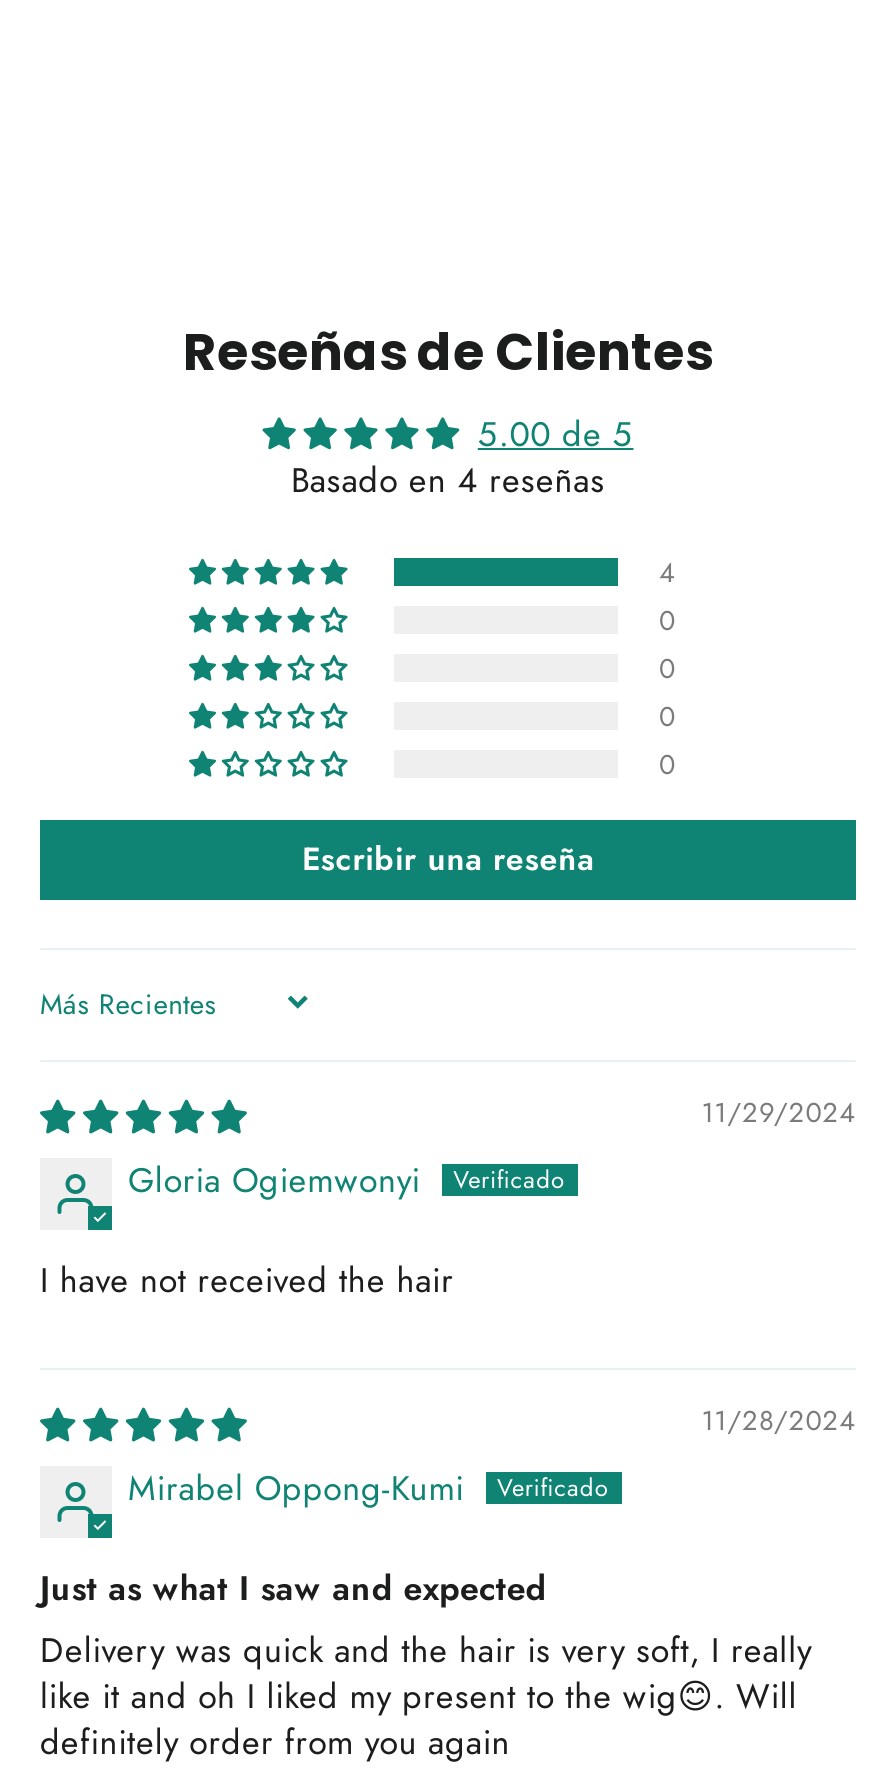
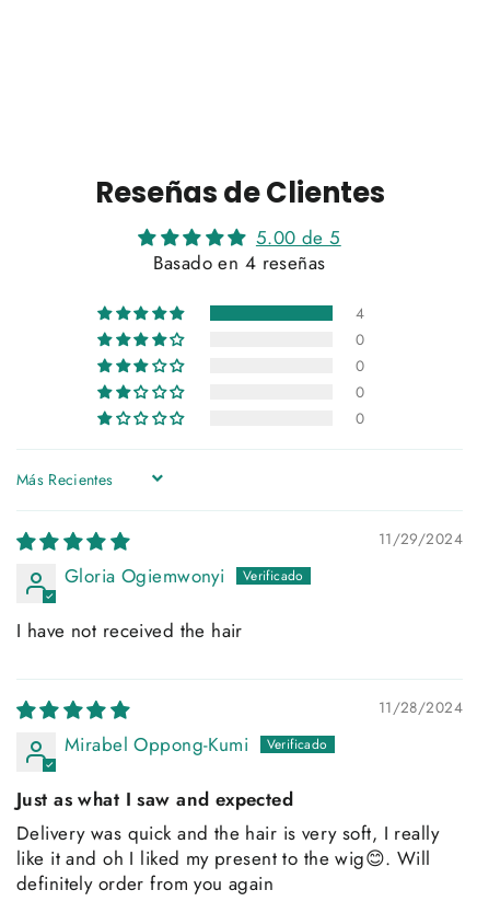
- Escribir una reseña
